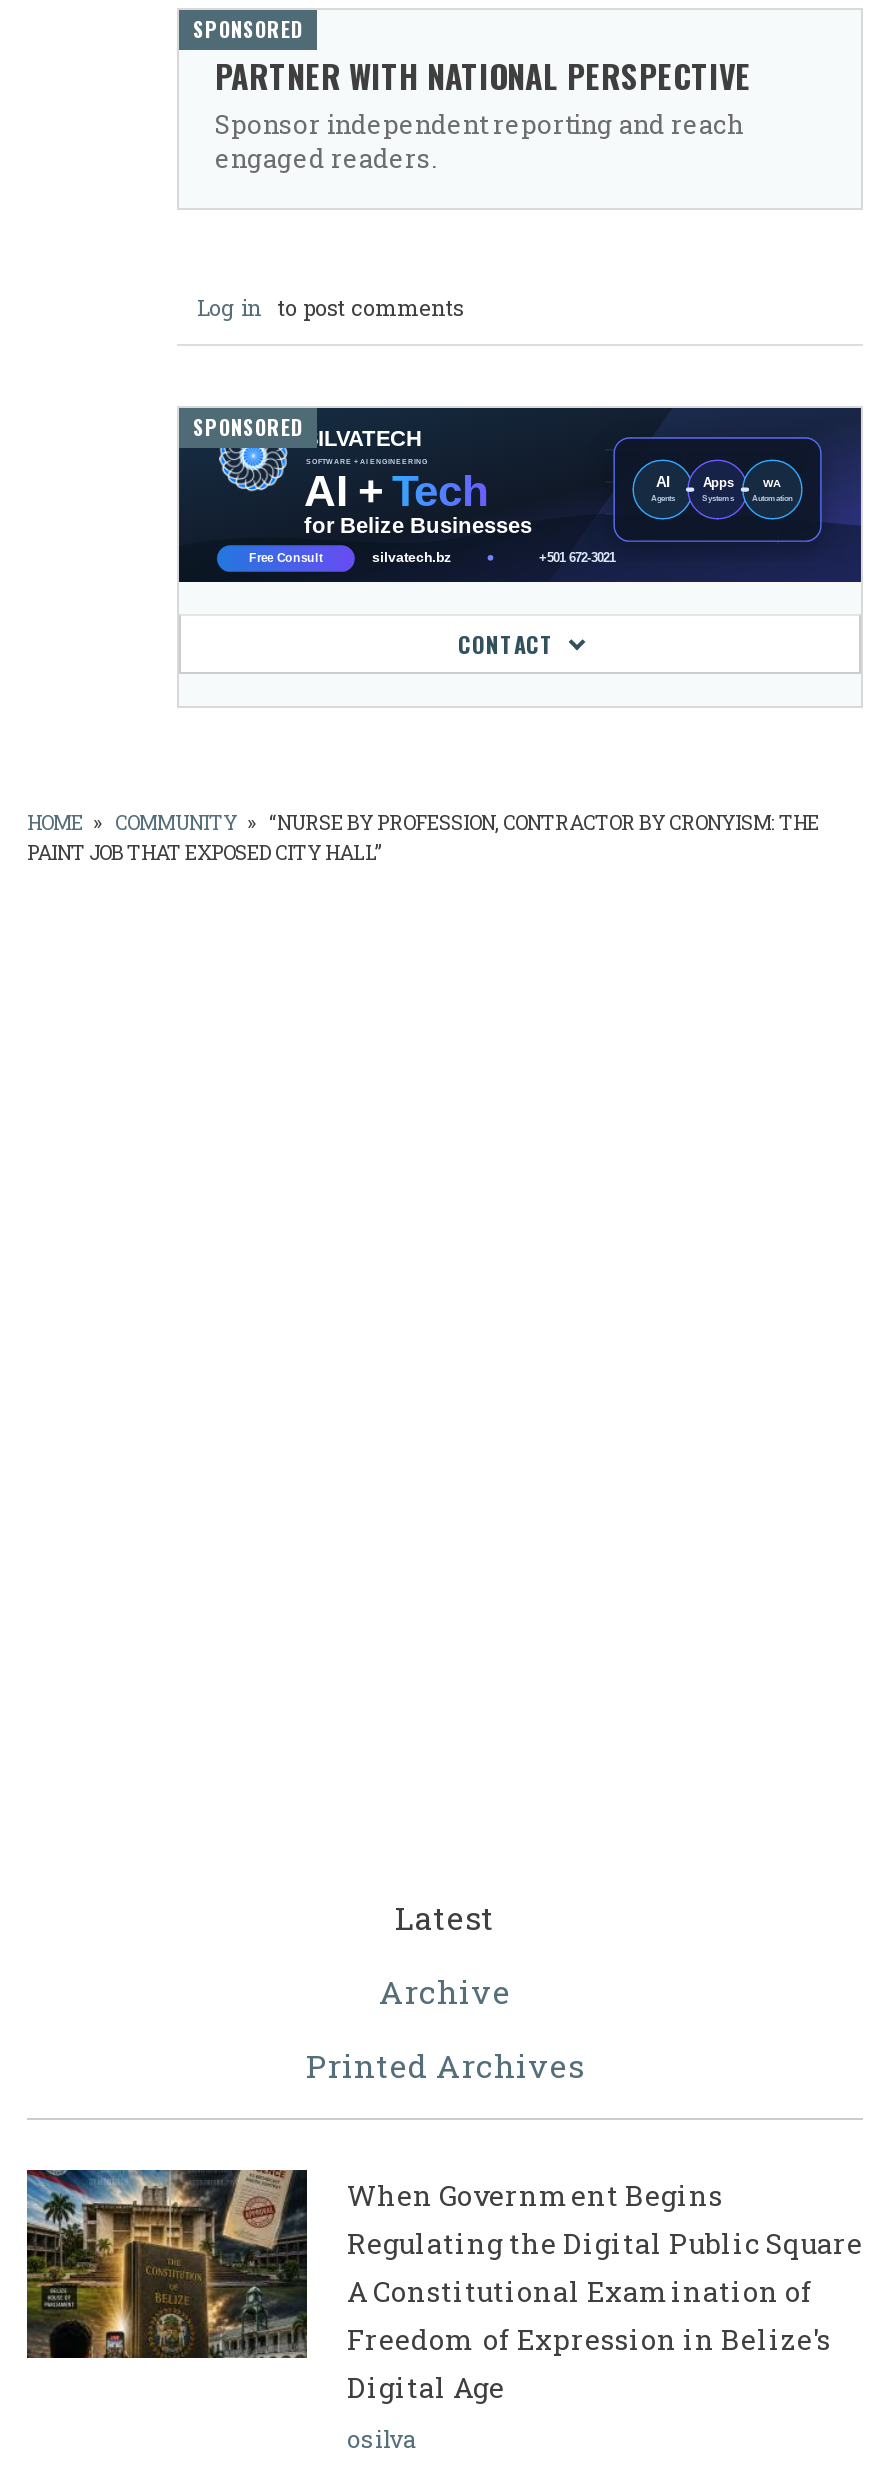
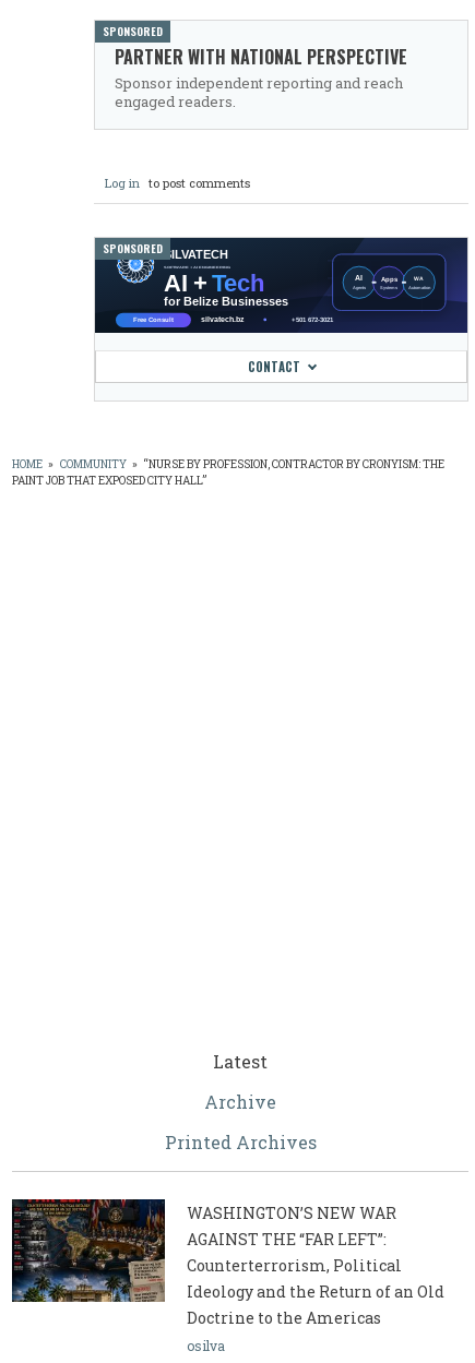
- [image]
- When Government Begins
- Regulating the Digital Public Square
- A Constitutional Examination of
- Freedom of Expression in Belize's
- Digital Age
+ [image]
+ WASHINGTON’S NEW WAR
+ AGAINST THE “FAR LEFT”:
+ Counterterrorism, Political
+ Ideology and the Return of an Old
+ Doctrine to the Americas
